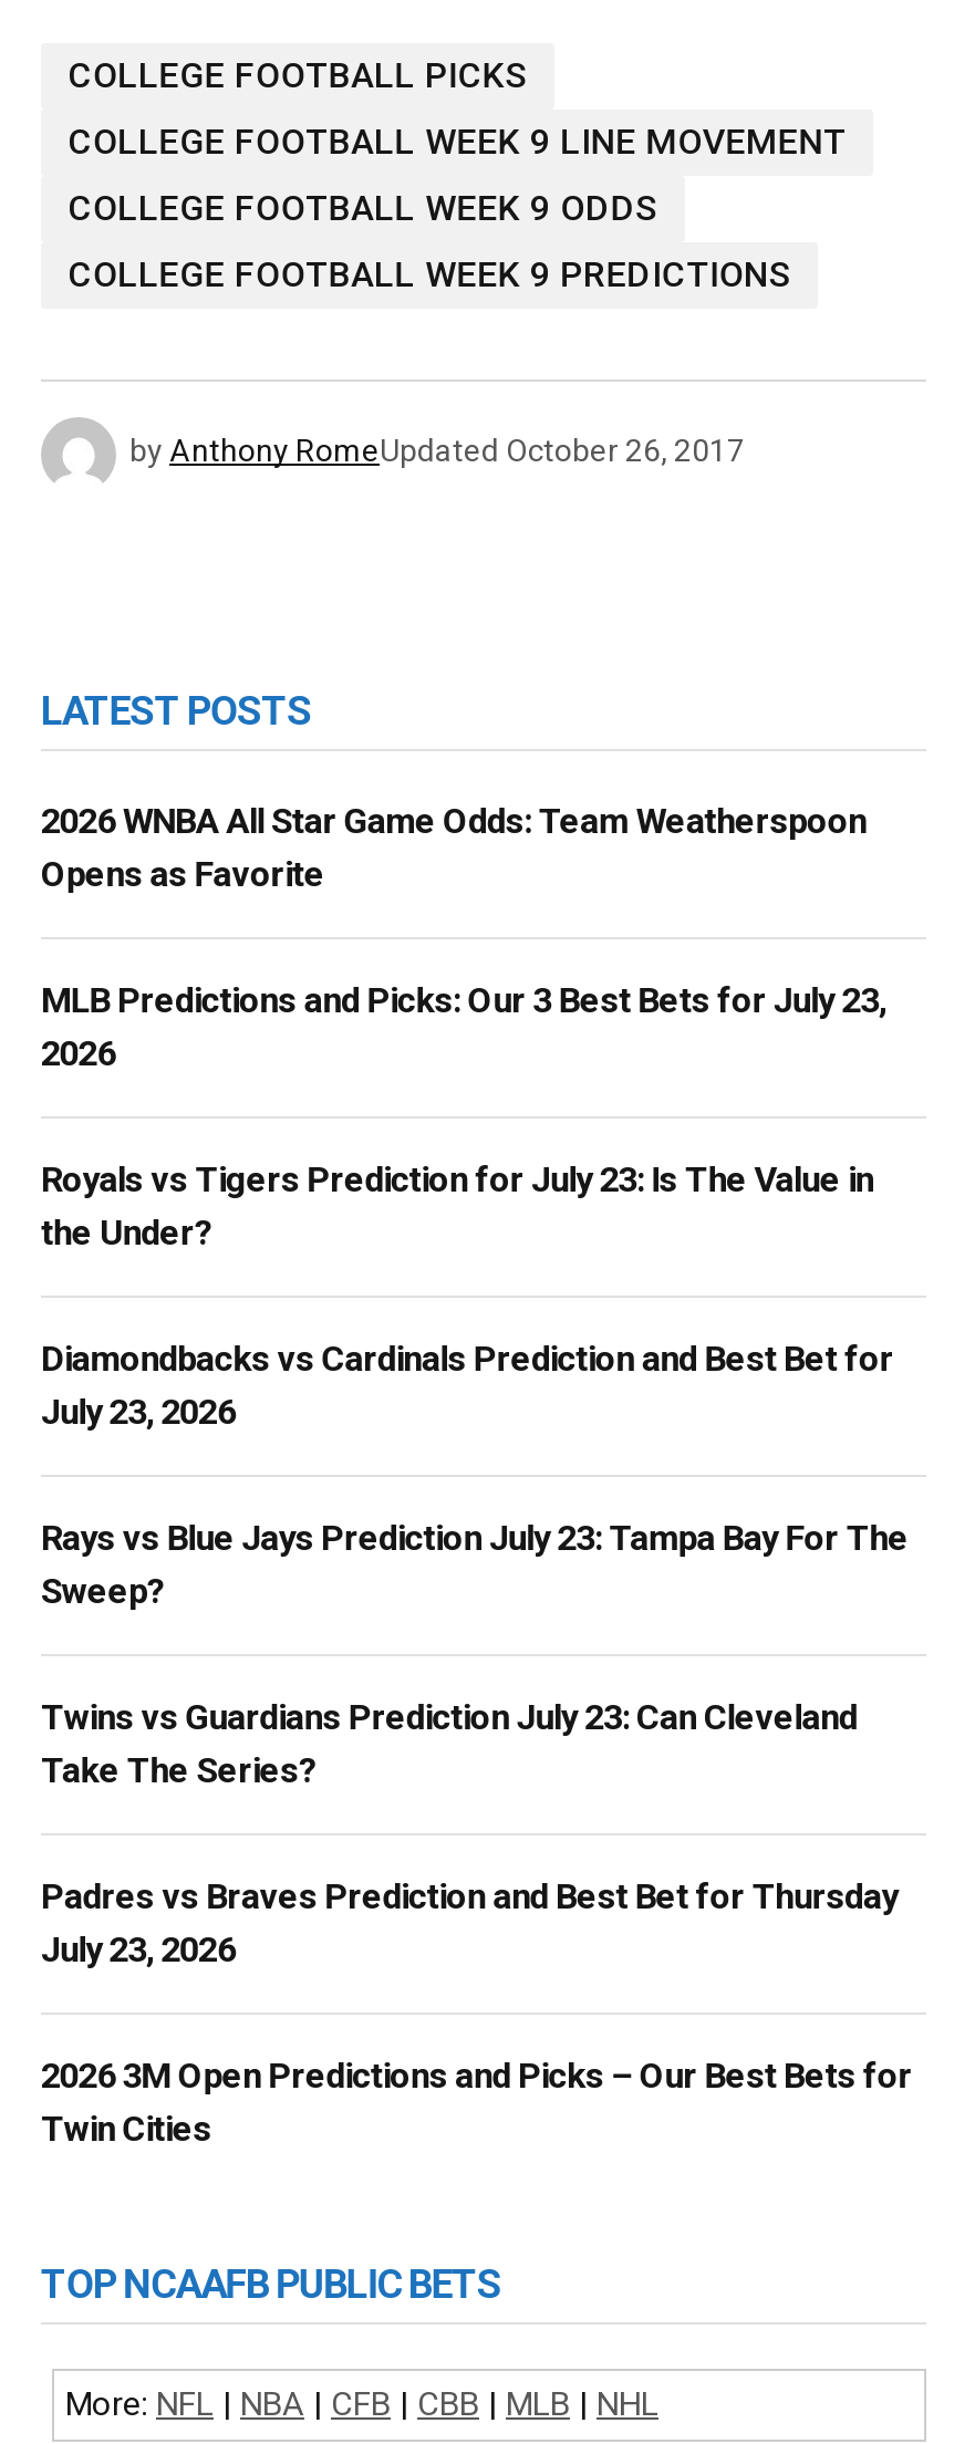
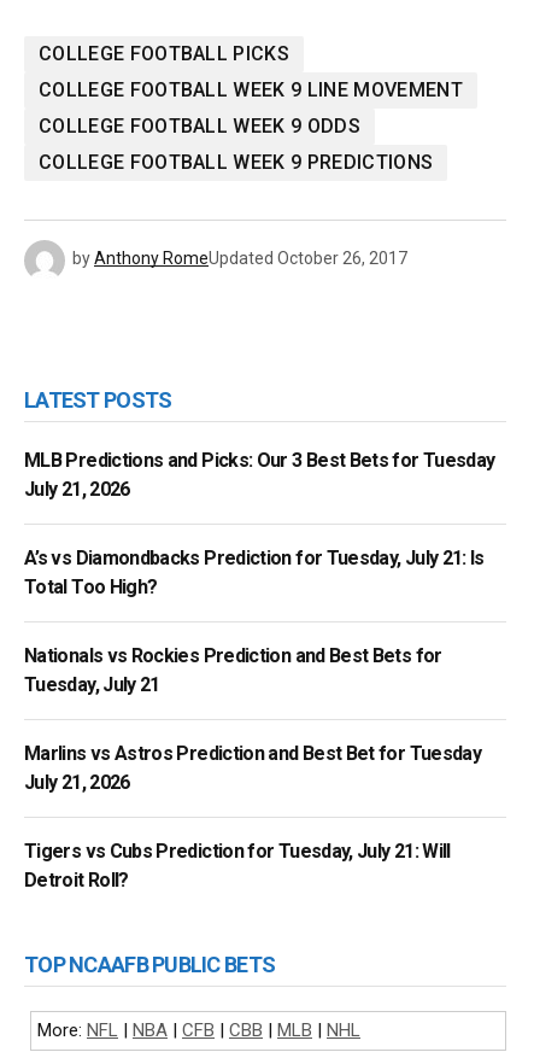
- 2026 WNBA All Star Game Odds: Team Weatherspoon
- Opens as Favorite
- MLB Predictions and Picks: Our 3 Best Bets for July 23,
- 2026
- Royals vs Tigers Prediction for July 23: Is The Value in
- the Under?
- Diamondbacks vs Cardinals Prediction and Best Bet for
- July 23, 2026
- Rays vs Blue Jays Prediction July 23: Tampa Bay For The
- Sweep?
- Twins vs Guardians Prediction July 23: Can Cleveland
- Take The Series?
- Padres vs Braves Prediction and Best Bet for Thursday
- July 23, 2026
- 2026 3M Open Predictions and Picks – Our Best Bets for
- Twin Cities
+ MLB Predictions and Picks: Our 3 Best Bets for Tuesday
+ July 21, 2026
+ A’s vs Diamondbacks Prediction for Tuesday, July 21: Is
+ Total Too High?
+ Nationals vs Rockies Prediction and Best Bets for
+ Tuesday, July 21
+ Marlins vs Astros Prediction and Best Bet for Tuesday
+ July 21, 2026
+ Tigers vs Cubs Prediction for Tuesday, July 21: Will
+ Detroit Roll?
